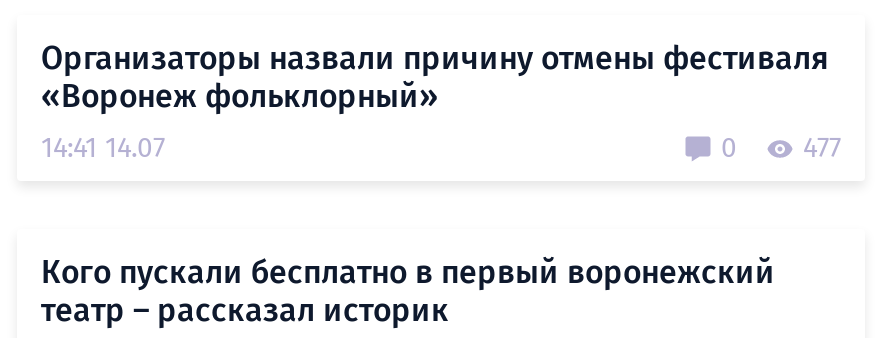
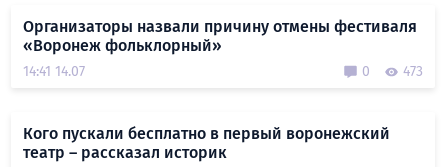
- 0 477
+ 0 473
